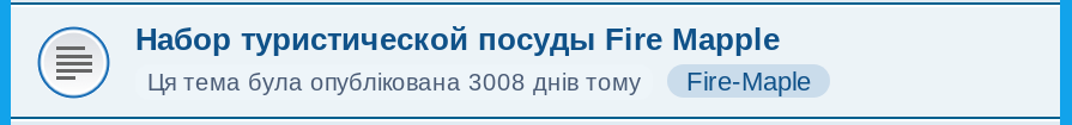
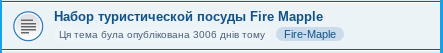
- Ця тема була опублікована 3008 днів тому
+ Ця тема була опублікована 3006 днів тому
